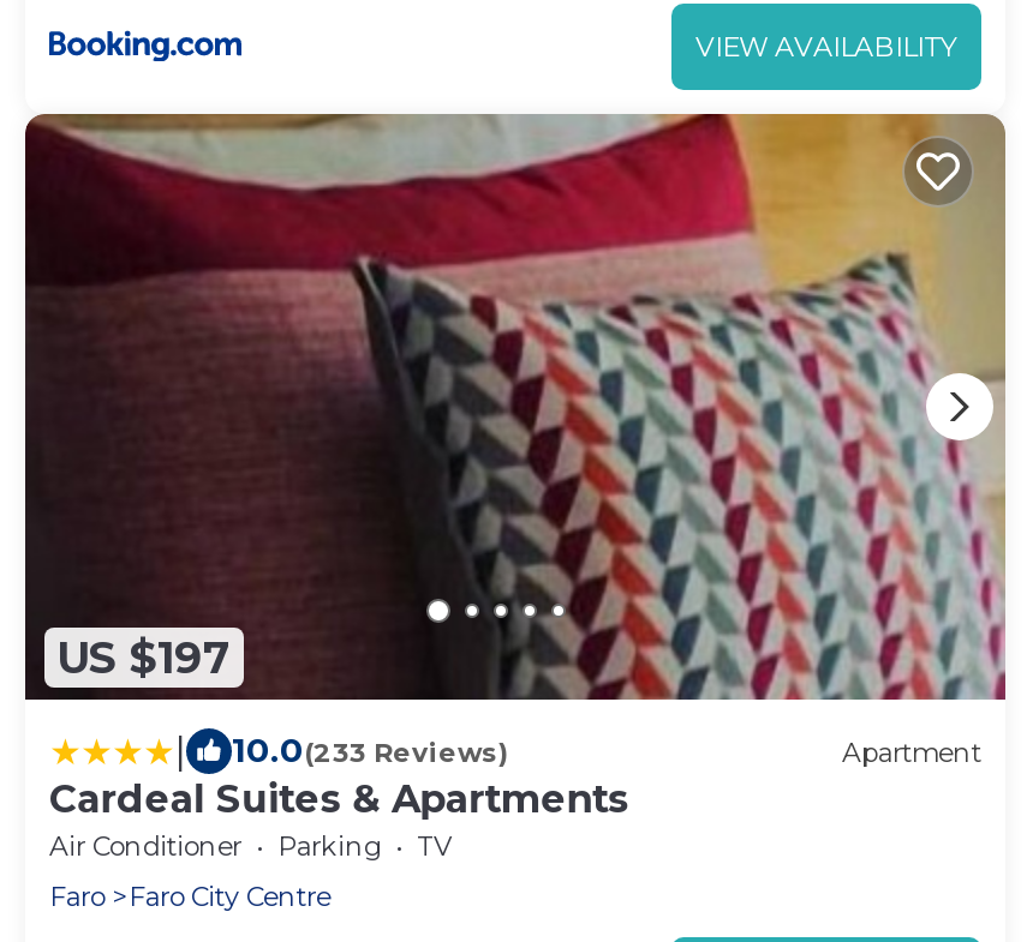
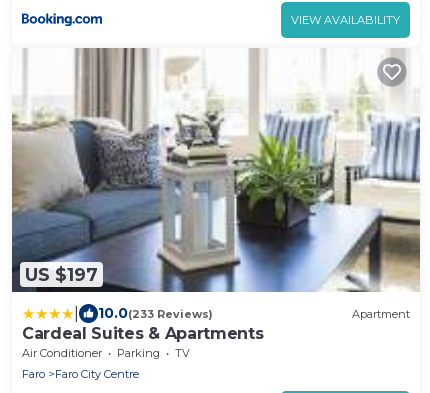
- [image]
+ [image]
